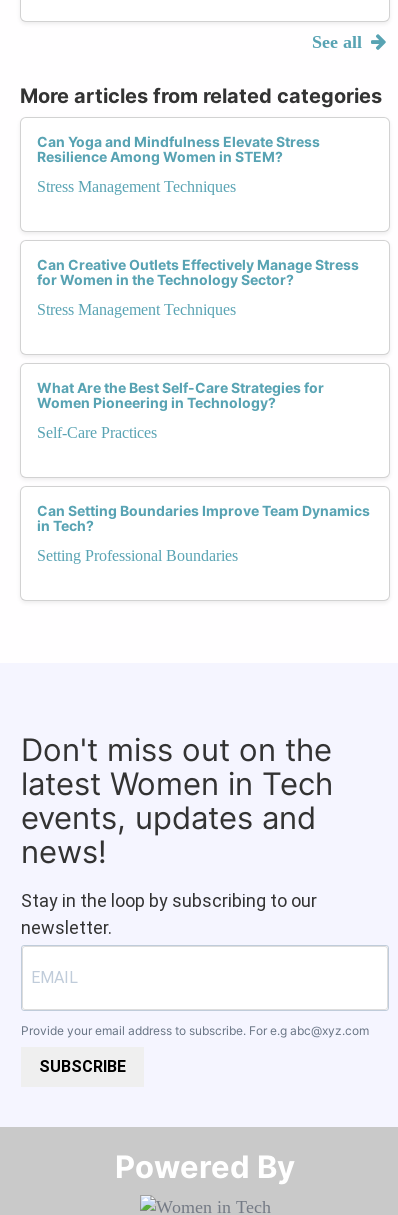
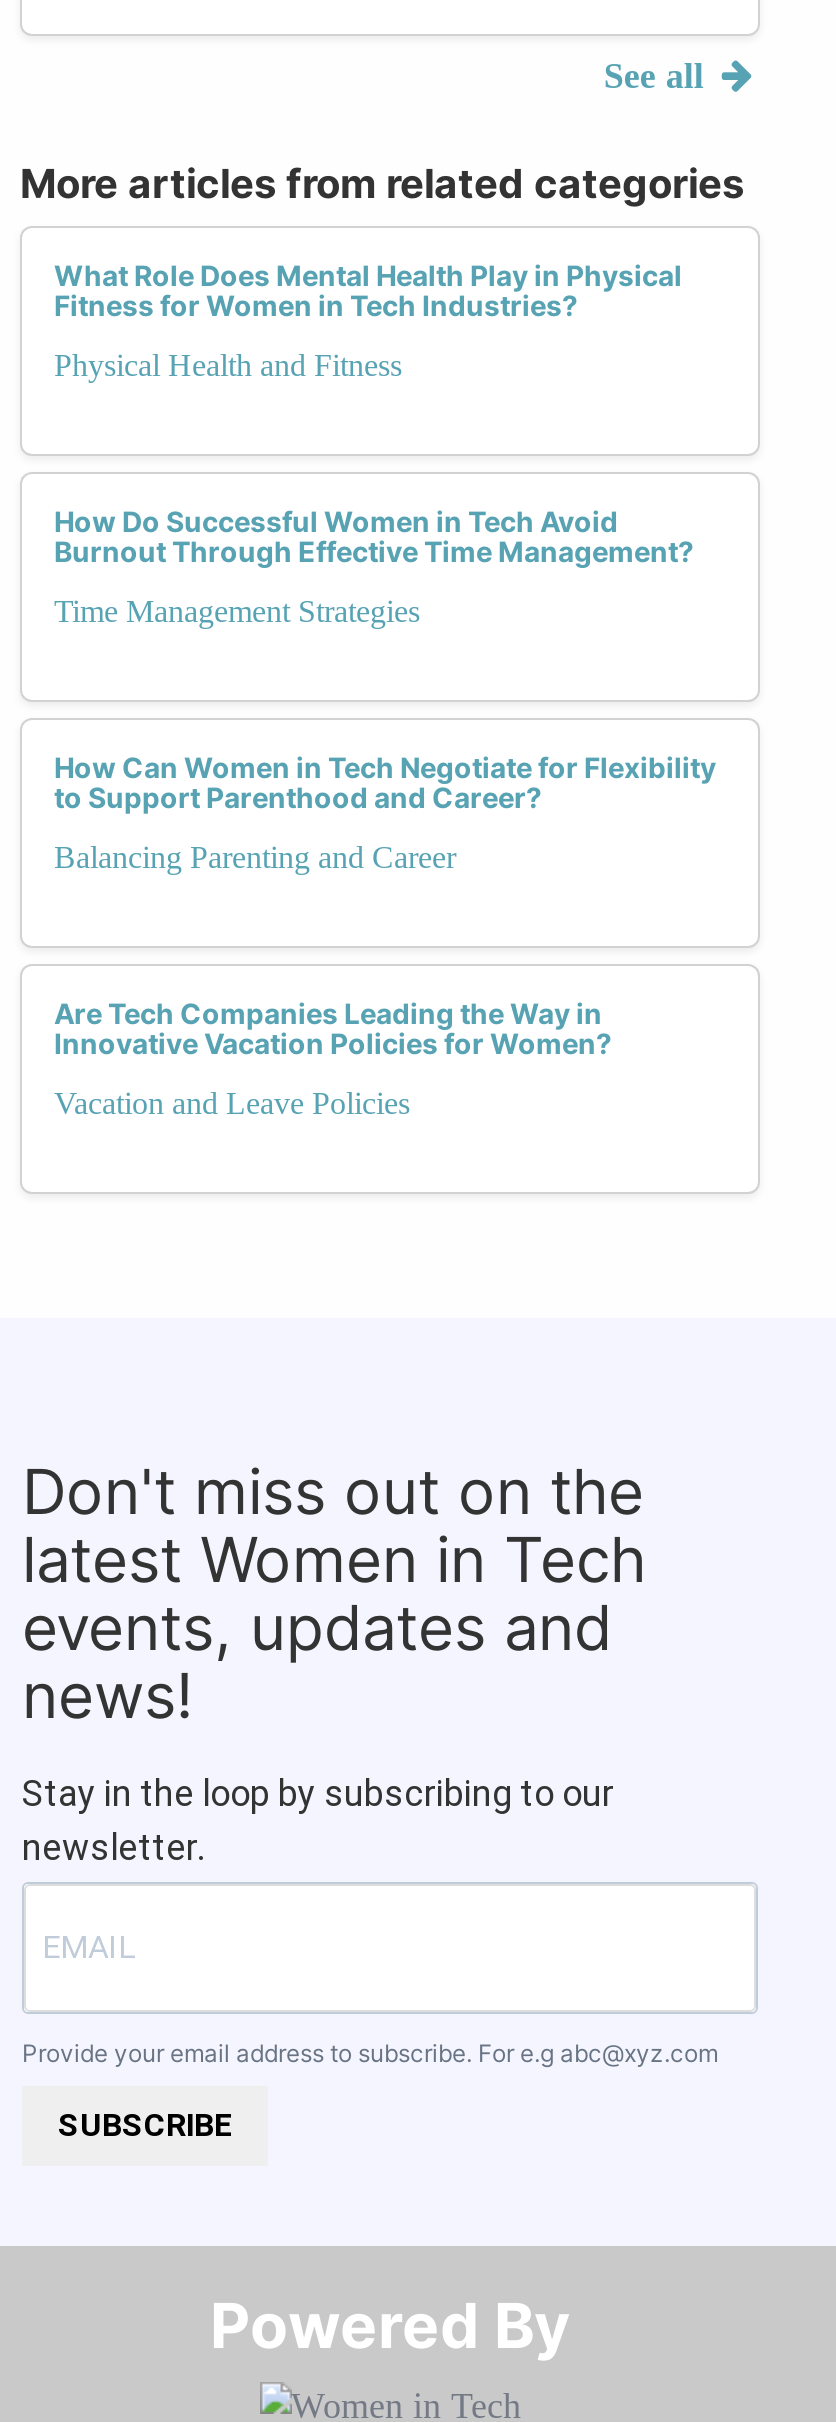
- Can Yoga and Mindfulness Elevate Stress
- Resilience Among Women in STEM?
+ What Role Does Mental Health Play in Physical
+ Fitness for Women in Tech Industries?

- Stress Management Techniques
+ Physical Health and Fitness

- Can Creative Outlets Effectively Manage Stress
- for Women in the Technology Sector?
+ How Do Successful Women in Tech Avoid
+ Burnout Through Effective Time Management?

- Stress Management Techniques
+ Time Management Strategies

- What Are the Best Self-Care Strategies for
- Women Pioneering in Technology?
+ How Can Women in Tech Negotiate for Flexibility
+ to Support Parenthood and Career?

- Self-Care Practices
+ Balancing Parenting and Career

- Can Setting Boundaries Improve Team Dynamics
- in Tech?
+ Are Tech Companies Leading the Way in
+ Innovative Vacation Policies for Women?

- Setting Professional Boundaries
+ Vacation and Leave Policies
